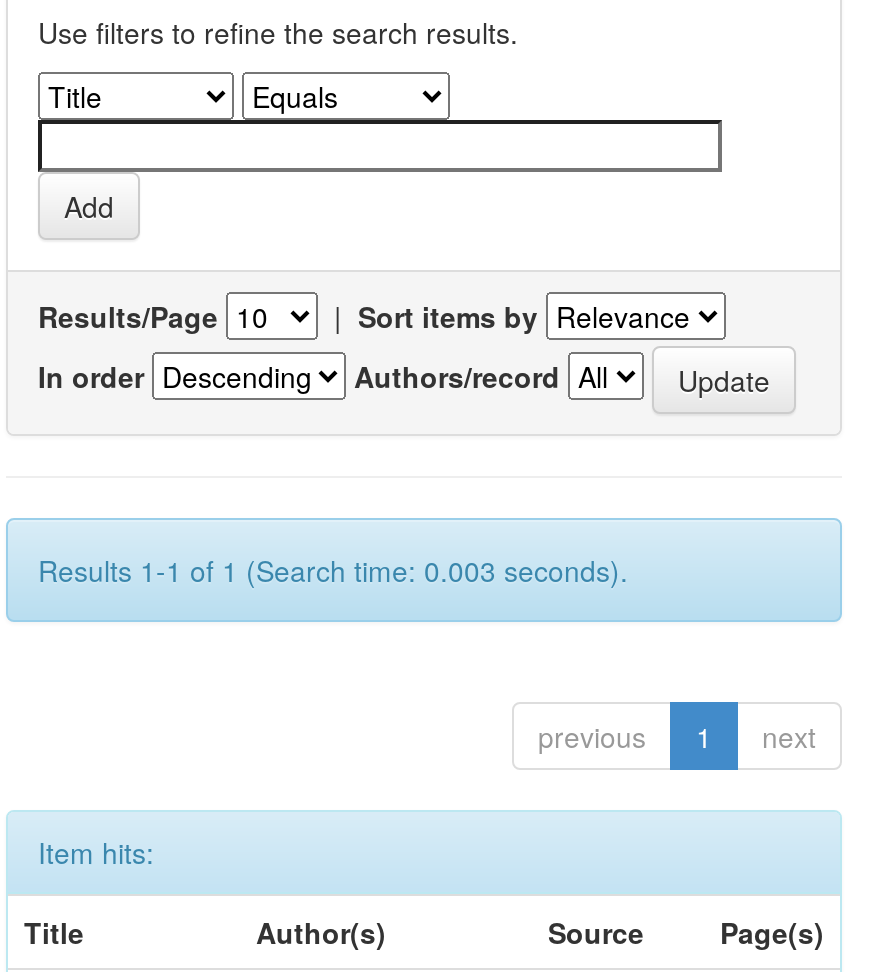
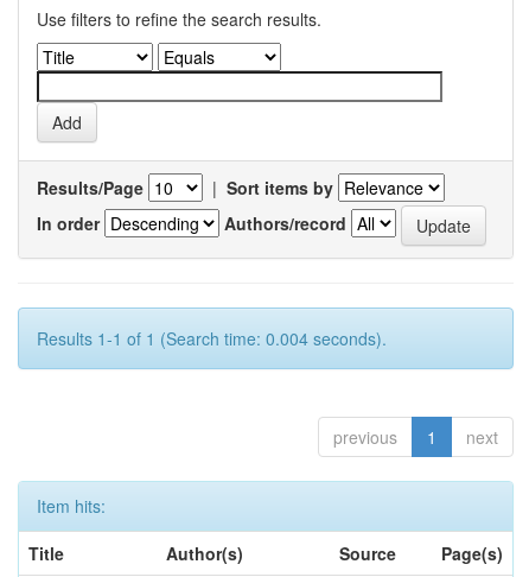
- Results 1-1 of 1 (Search time: 0.003 seconds).
+ Results 1-1 of 1 (Search time: 0.004 seconds).
